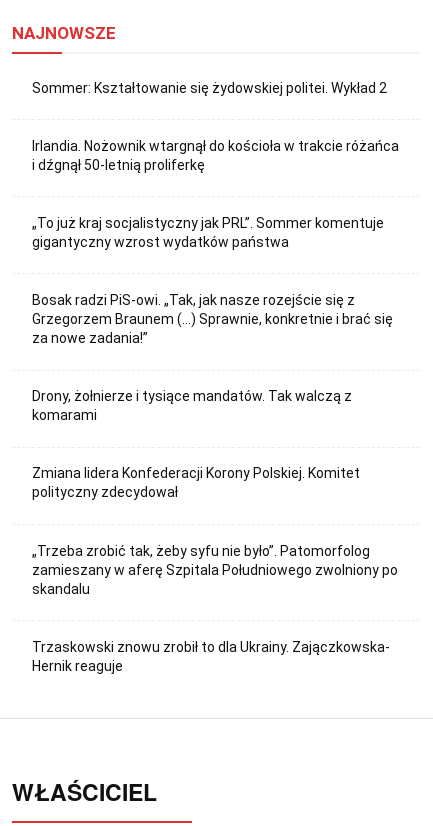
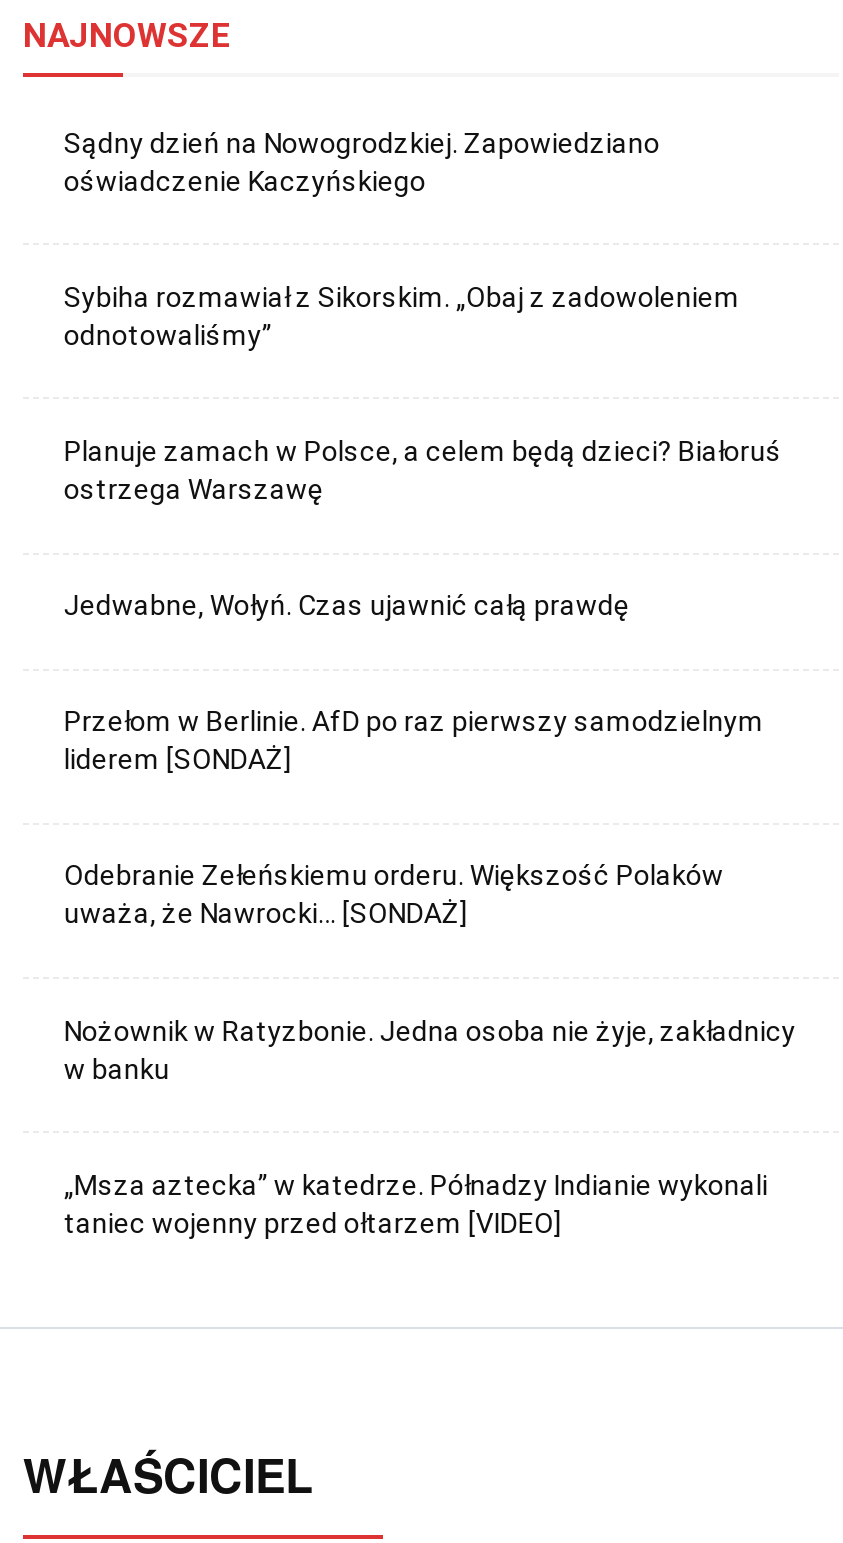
- Sommer: Kształtowanie się żydowskiej politei. Wykład 2
+ Sądny dzień na Nowogrodzkiej. Zapowiedziano
+ oświadczenie Kaczyńskiego

- Irlandia. Nożownik wtargnął do kościoła w trakcie różańca
- i dźgnął 50-letnią proliferkę
+ Sybiha rozmawiał z Sikorskim. „Obaj z zadowoleniem
+ odnotowaliśmy”

- „To już kraj socjalistyczny jak PRL”. Sommer komentuje
- gigantyczny wzrost wydatków państwa
+ Planuje zamach w Polsce, a celem będą dzieci? Białoruś
+ ostrzega Warszawę

- Bosak radzi PiS-owi. „Tak, jak nasze rozejście się z
- Grzegorzem Braunem (…) Sprawnie, konkretnie i brać się
- za nowe zadania!”
+ Jedwabne, Wołyń. Czas ujawnić całą prawdę

- Drony, żołnierze i tysiące mandatów. Tak walczą z
- komarami
+ Przełom w Berlinie. AfD po raz pierwszy samodzielnym
+ liderem [SONDAŻ]

- Zmiana lidera Konfederacji Korony Polskiej. Komitet
- polityczny zdecydował
+ Odebranie Zełeńskiemu orderu. Większość Polaków
+ uważa, że Nawrocki… [SONDAŻ]

- „Trzeba zrobić tak, żeby syfu nie było”. Patomorfolog
- zamieszany w aferę Szpitala Południowego zwolniony po
- skandalu
+ Nożownik w Ratyzbonie. Jedna osoba nie żyje, zakładnicy
+ w banku

- Trzaskowski znowu zrobił to dla Ukrainy. Zajączkowska-
- Hernik reaguje
+ „Msza aztecka” w katedrze. Półnadzy Indianie wykonali
+ taniec wojenny przed ołtarzem [VIDEO]
